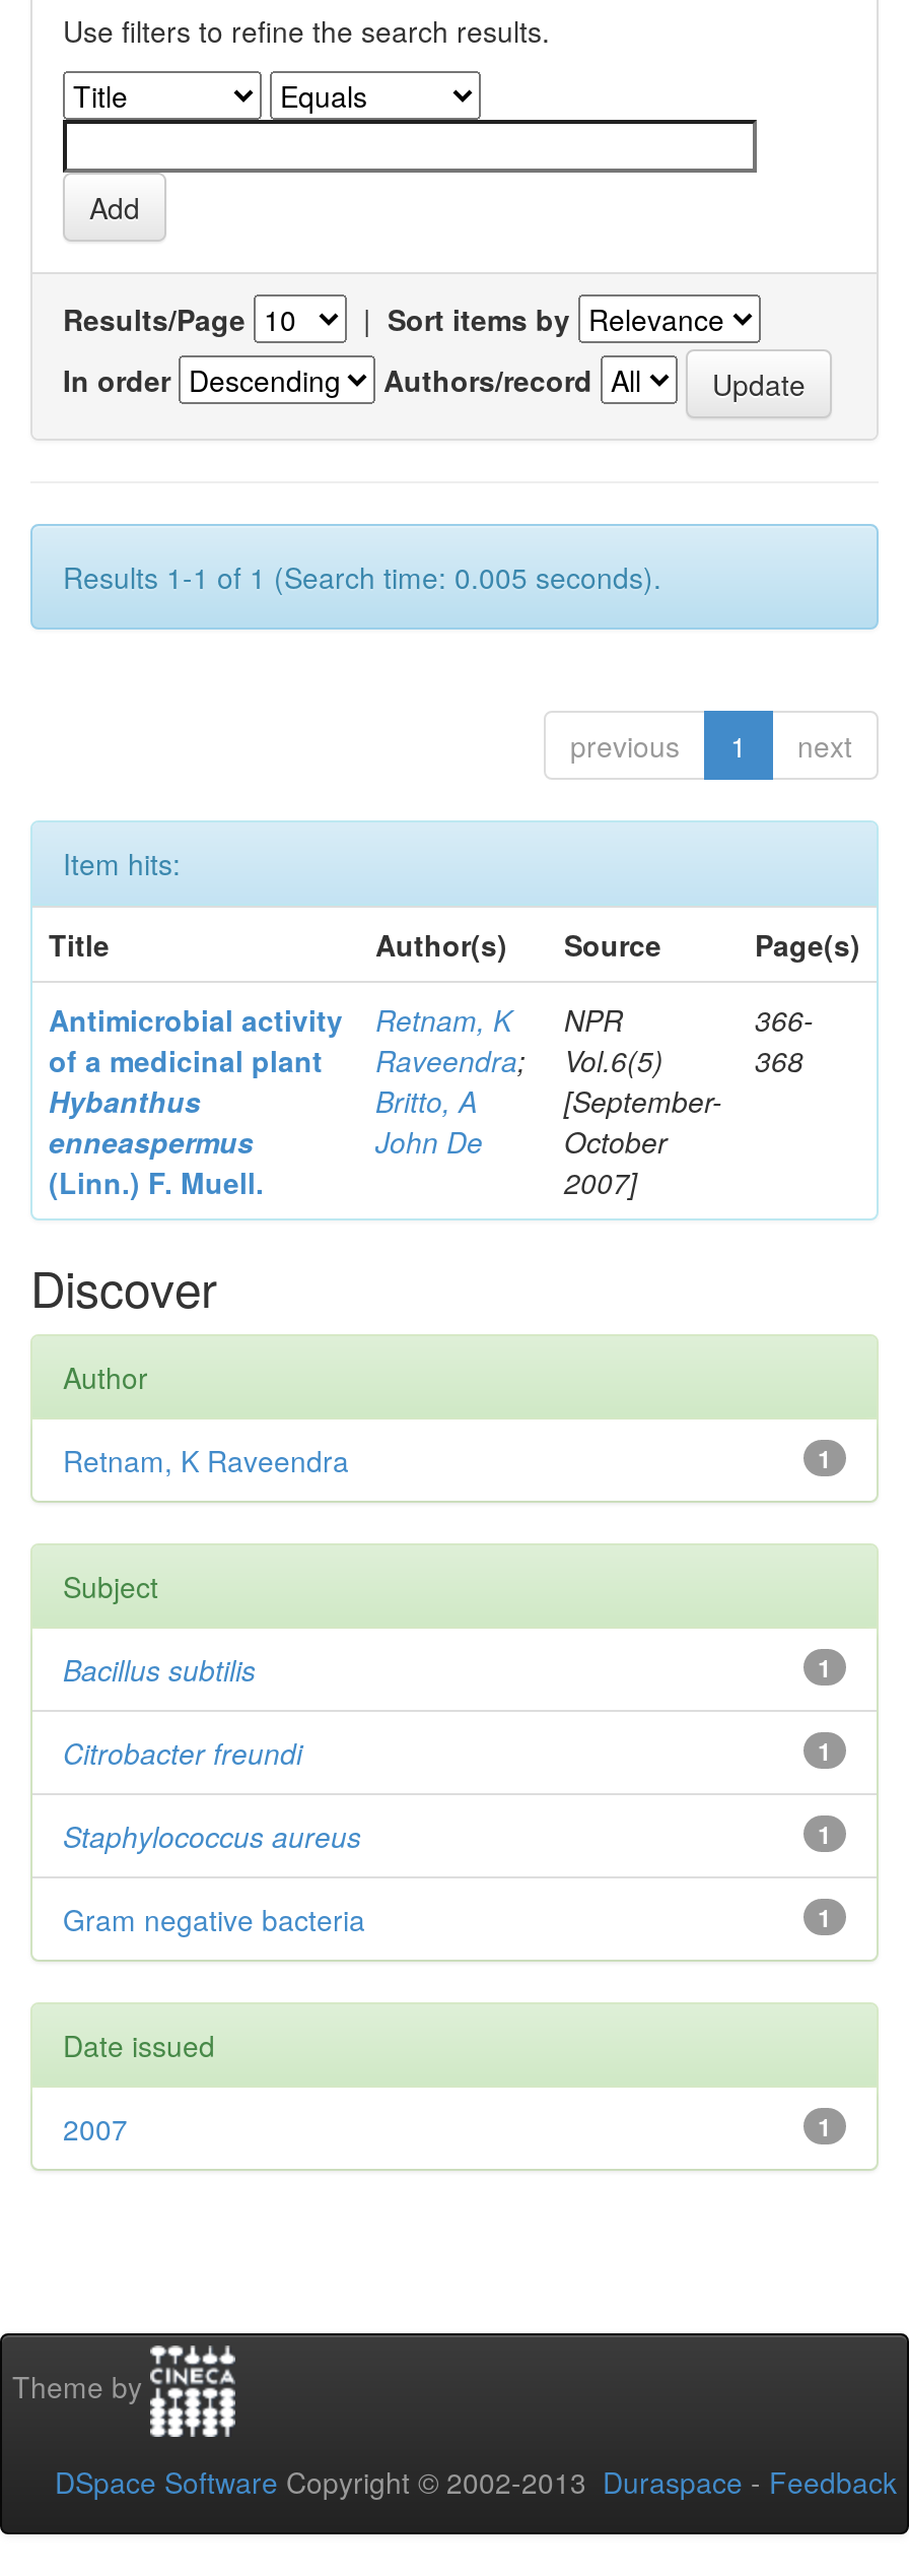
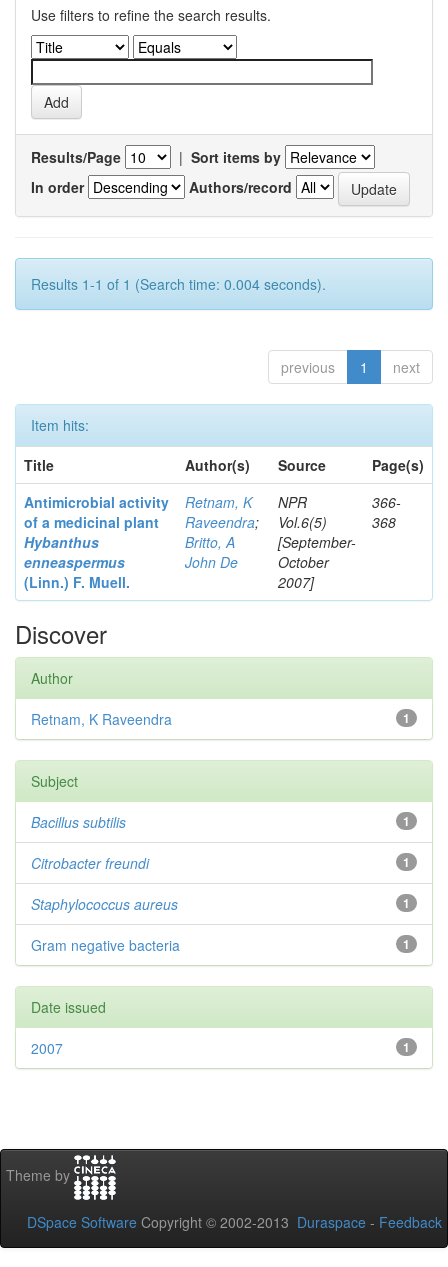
- Results 1-1 of 1 (Search time: 0.005 seconds).
+ Results 1-1 of 1 (Search time: 0.004 seconds).
